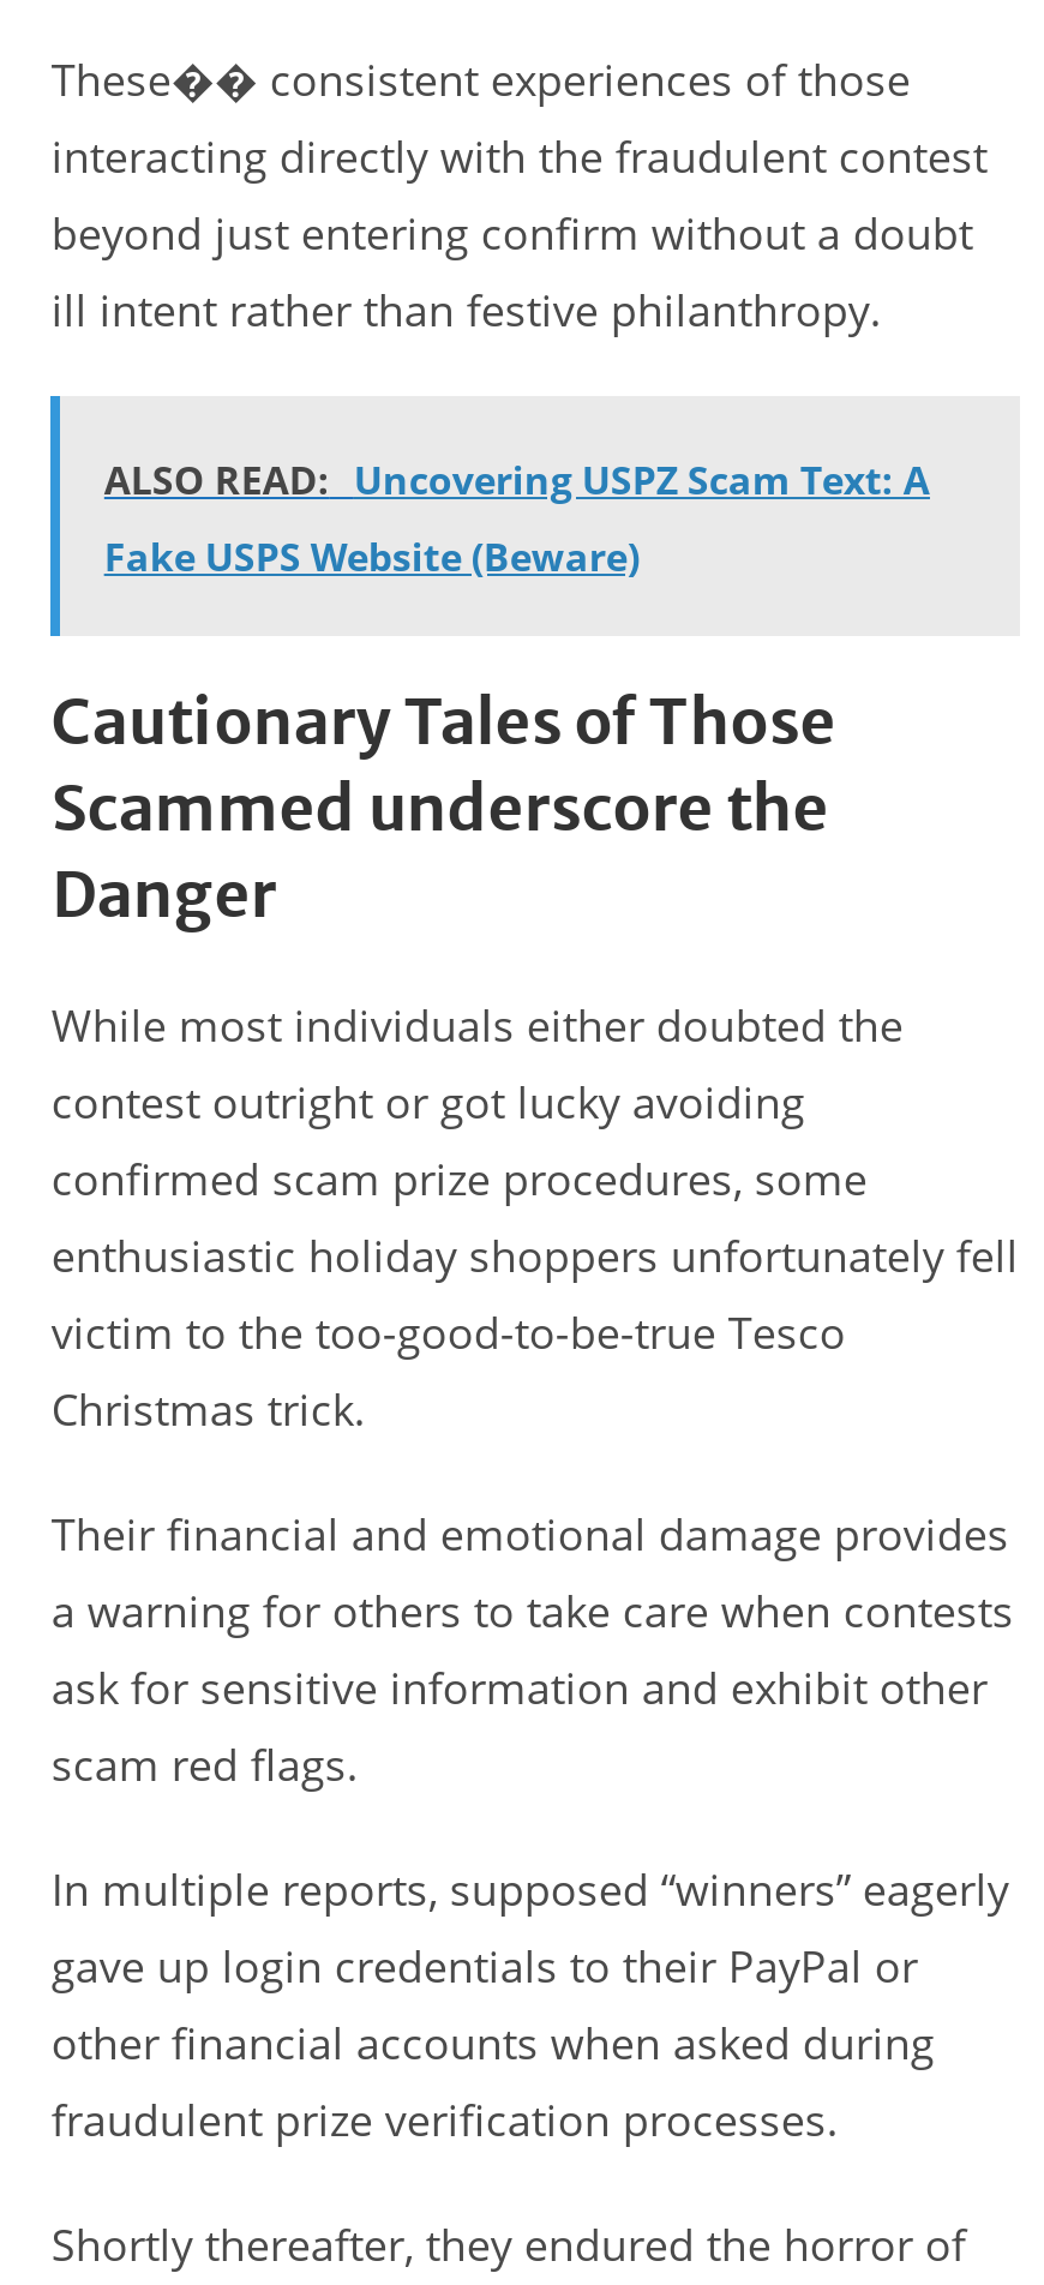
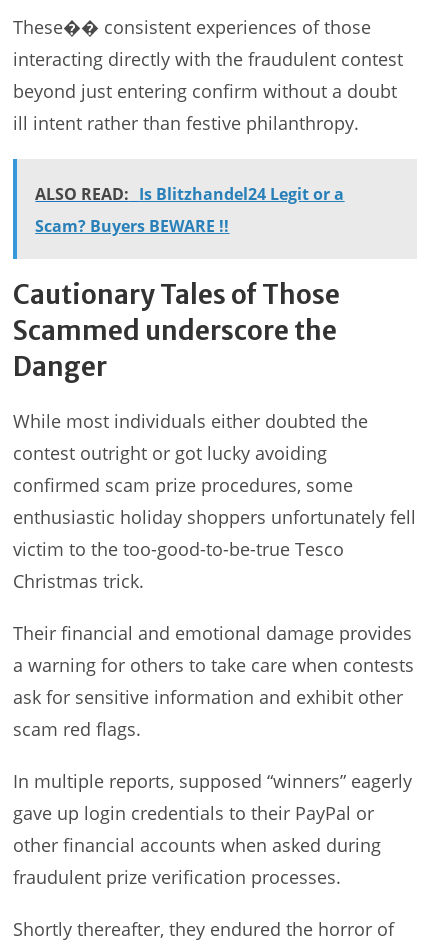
- ALSO READ: Uncovering USPZ Scam Text: A
+ ALSO READ: Is Blitzhandel24 Legit or a

- Fake USPS Website (Beware)
+ Scam? Buyers BEWARE !!
